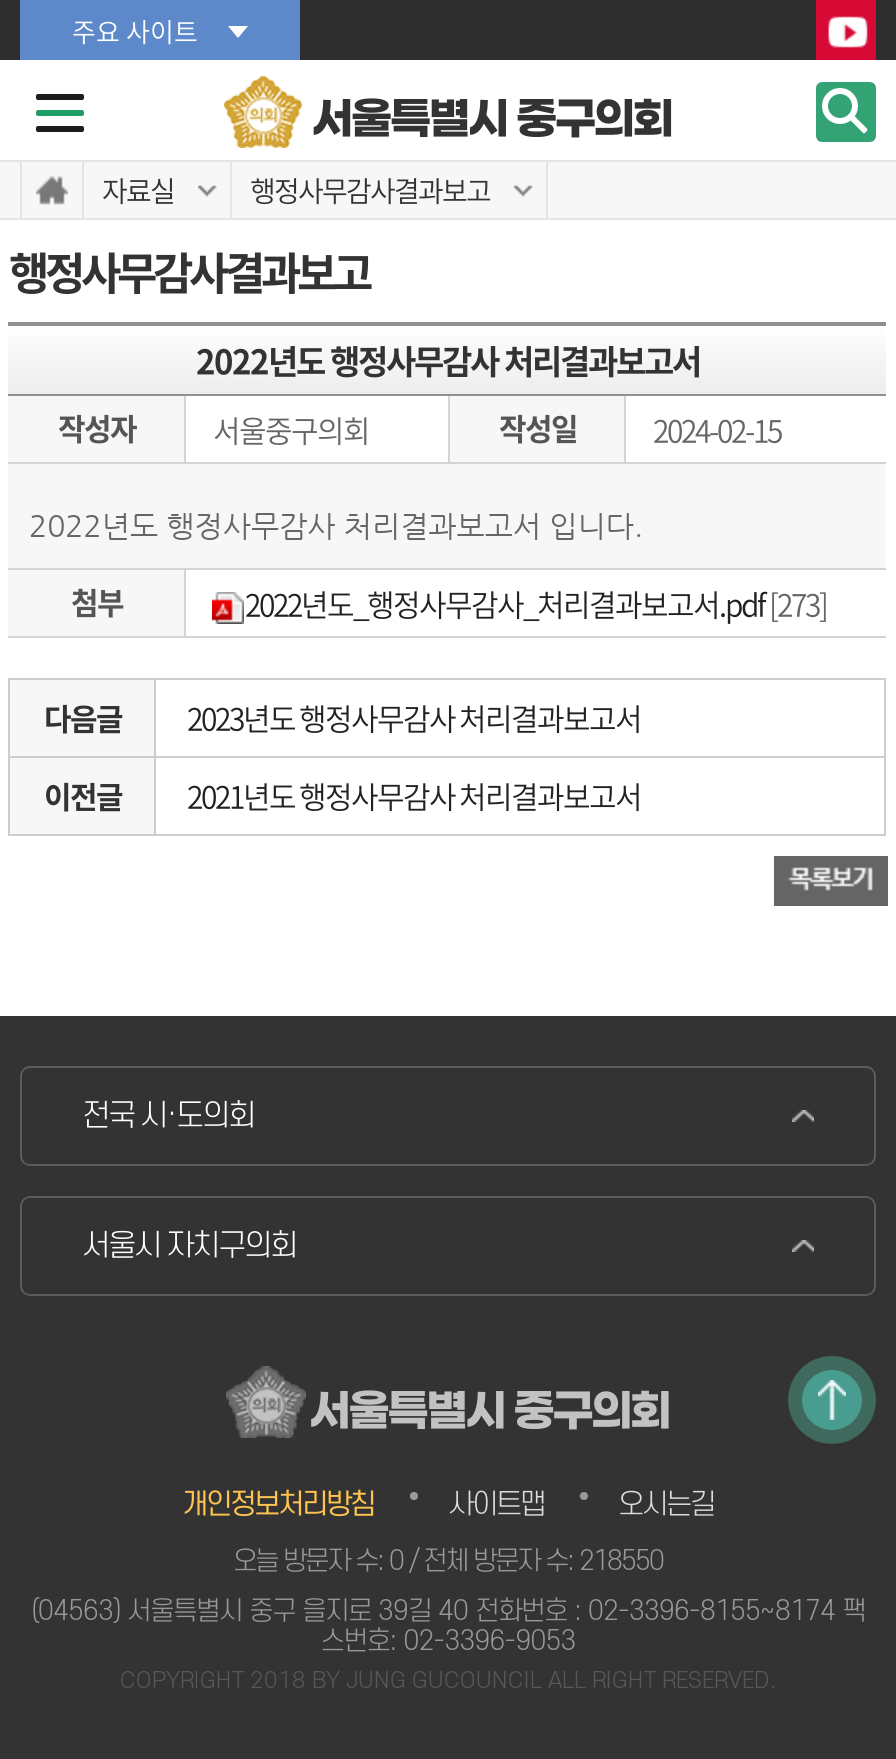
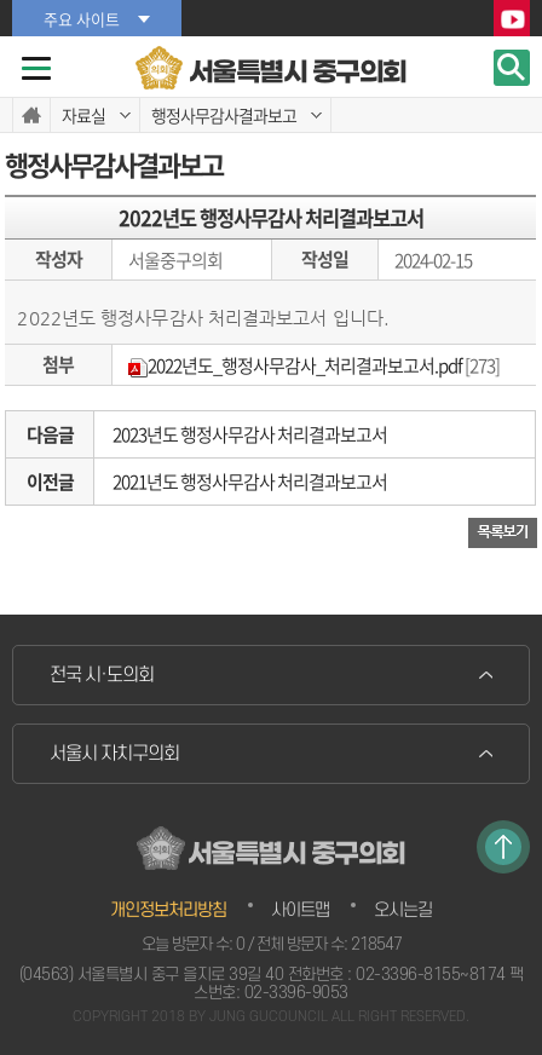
- 오늘 방문자 수: 0 / 전체 방문자 수: 218550
+ 오늘 방문자 수: 0 / 전체 방문자 수: 218547
